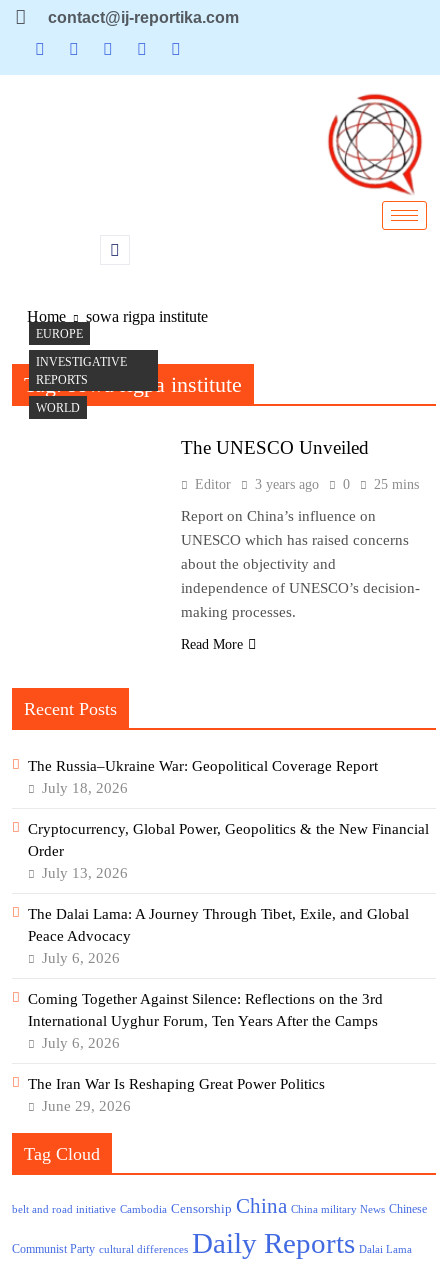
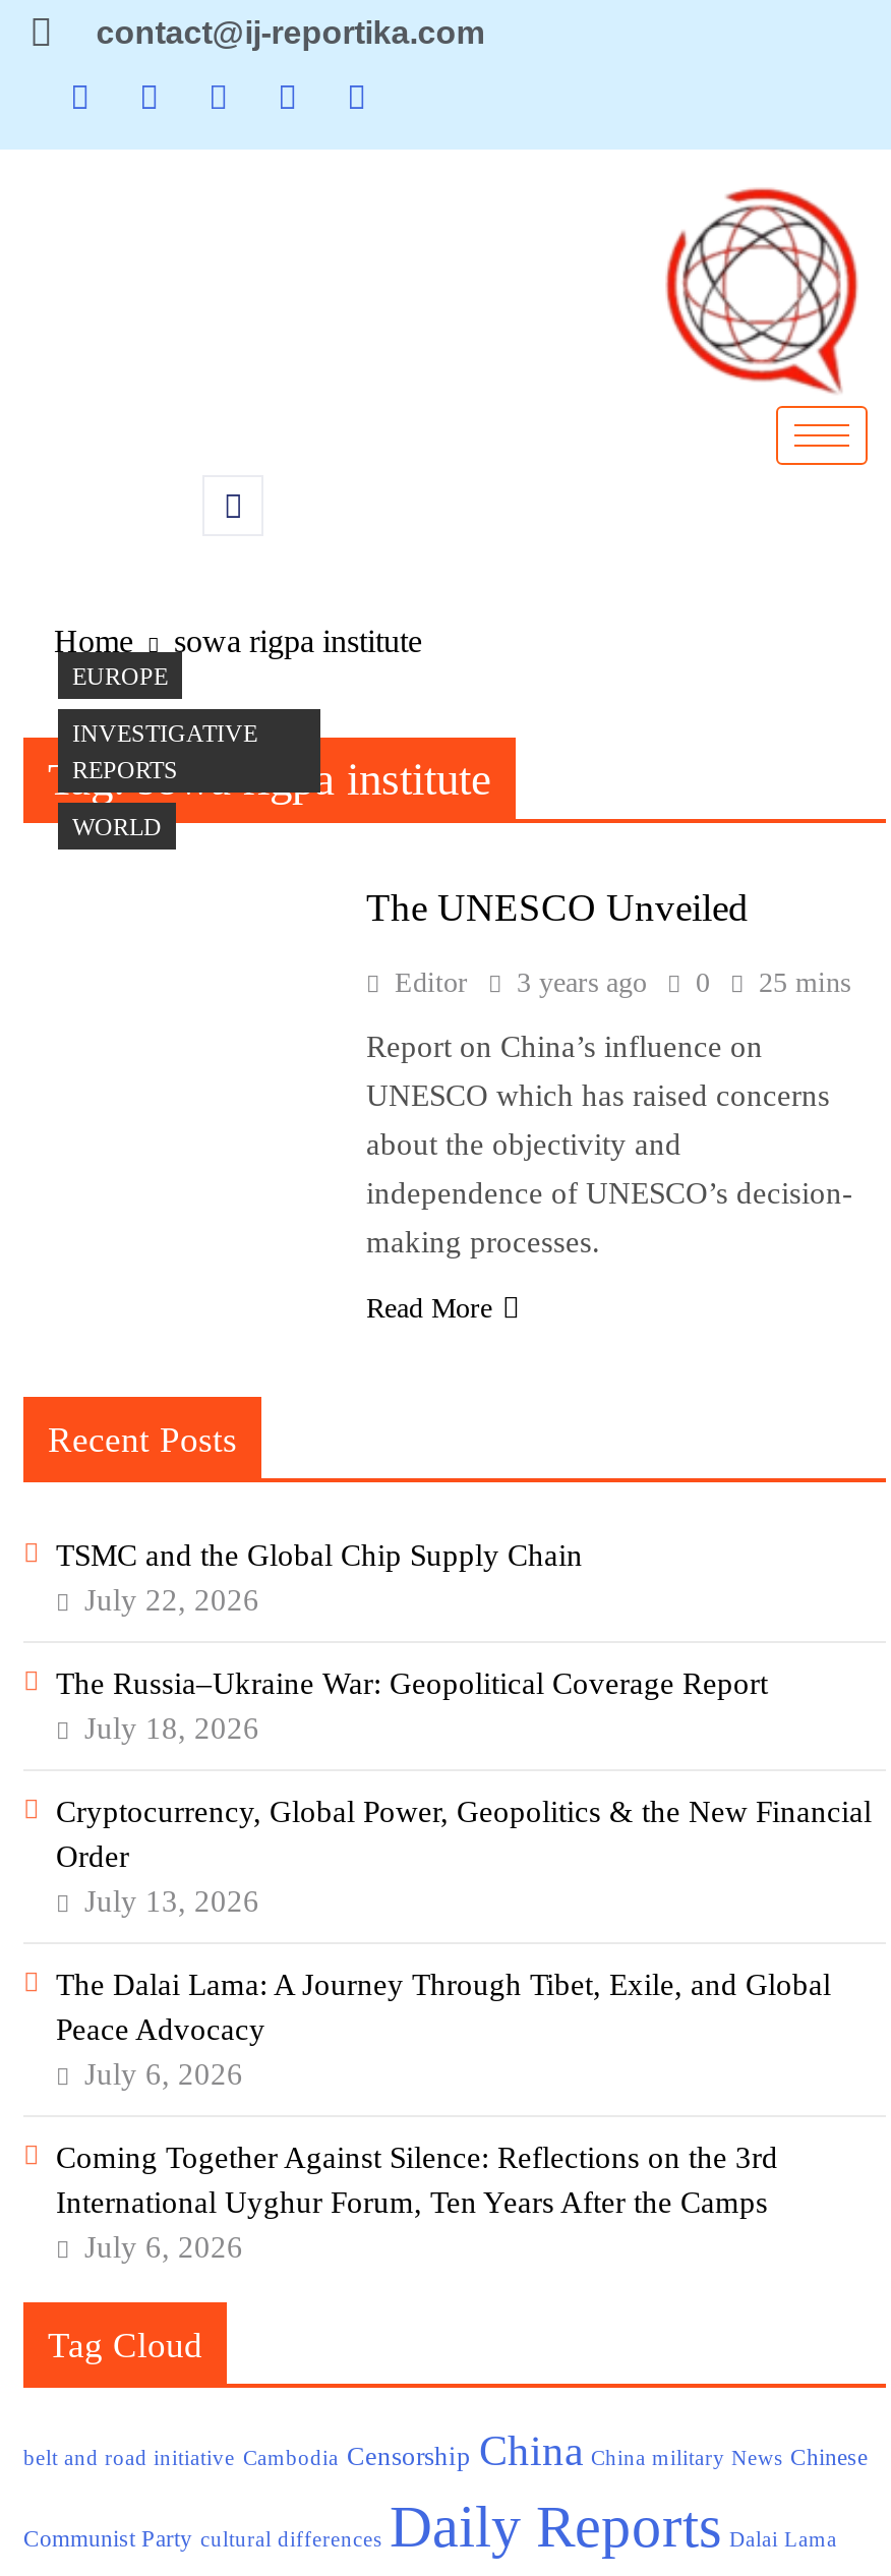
+ TSMC and the Global Chip Supply Chain
+ July 22, 2026

moved down: The Russia–Ukraine War: Geopolitical Coverage Report | July 18, 2026 | Cryptocurrency, Global Power, Geopolitics & the New Financial | ... | International Uyghur Forum, Ten Years After the Camps | July 6, 2026

- The Iran War Is Reshaping Great Power Politics
- June 29, 2026
